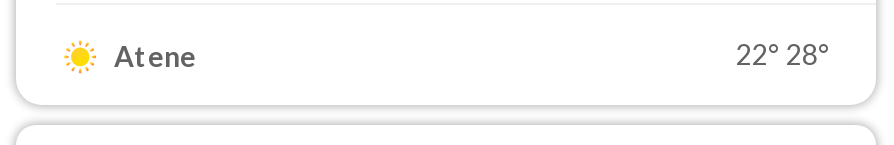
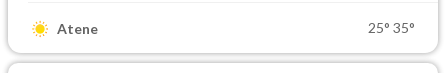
- 22° 28°
+ 25° 35°
